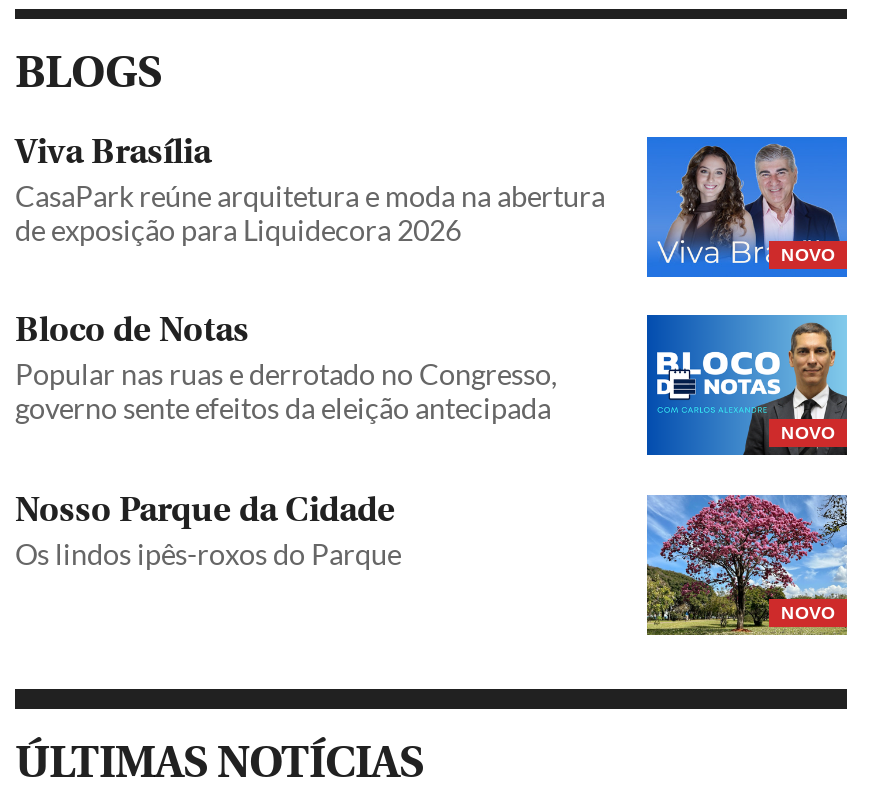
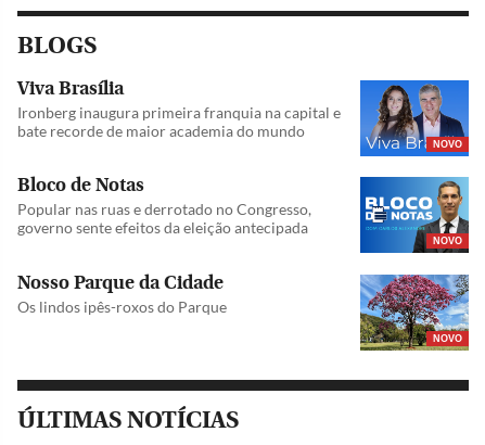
- CasaPark reúne arquitetura e moda na abertura
- de exposição para Liquidecora 2026
+ Ironberg inaugura primeira franquia na capital e
+ bate recorde de maior academia do mundo
